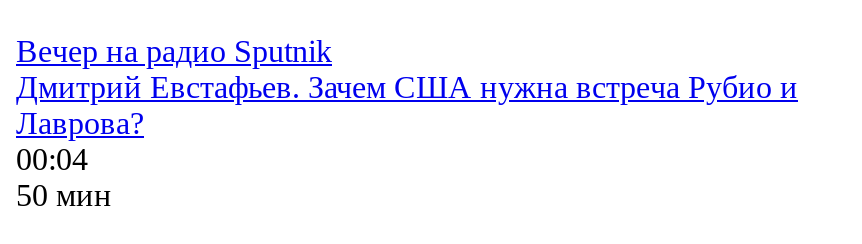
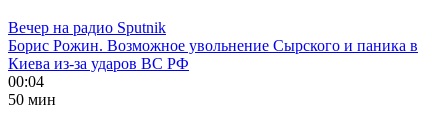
- Дмитрий Евстафьев. Зачем США нужна встреча Рубио и
- Лаврова?
+ Борис Рожин. Возможное увольнение Сырского и паника в
+ Киева из-за ударов ВС РФ
